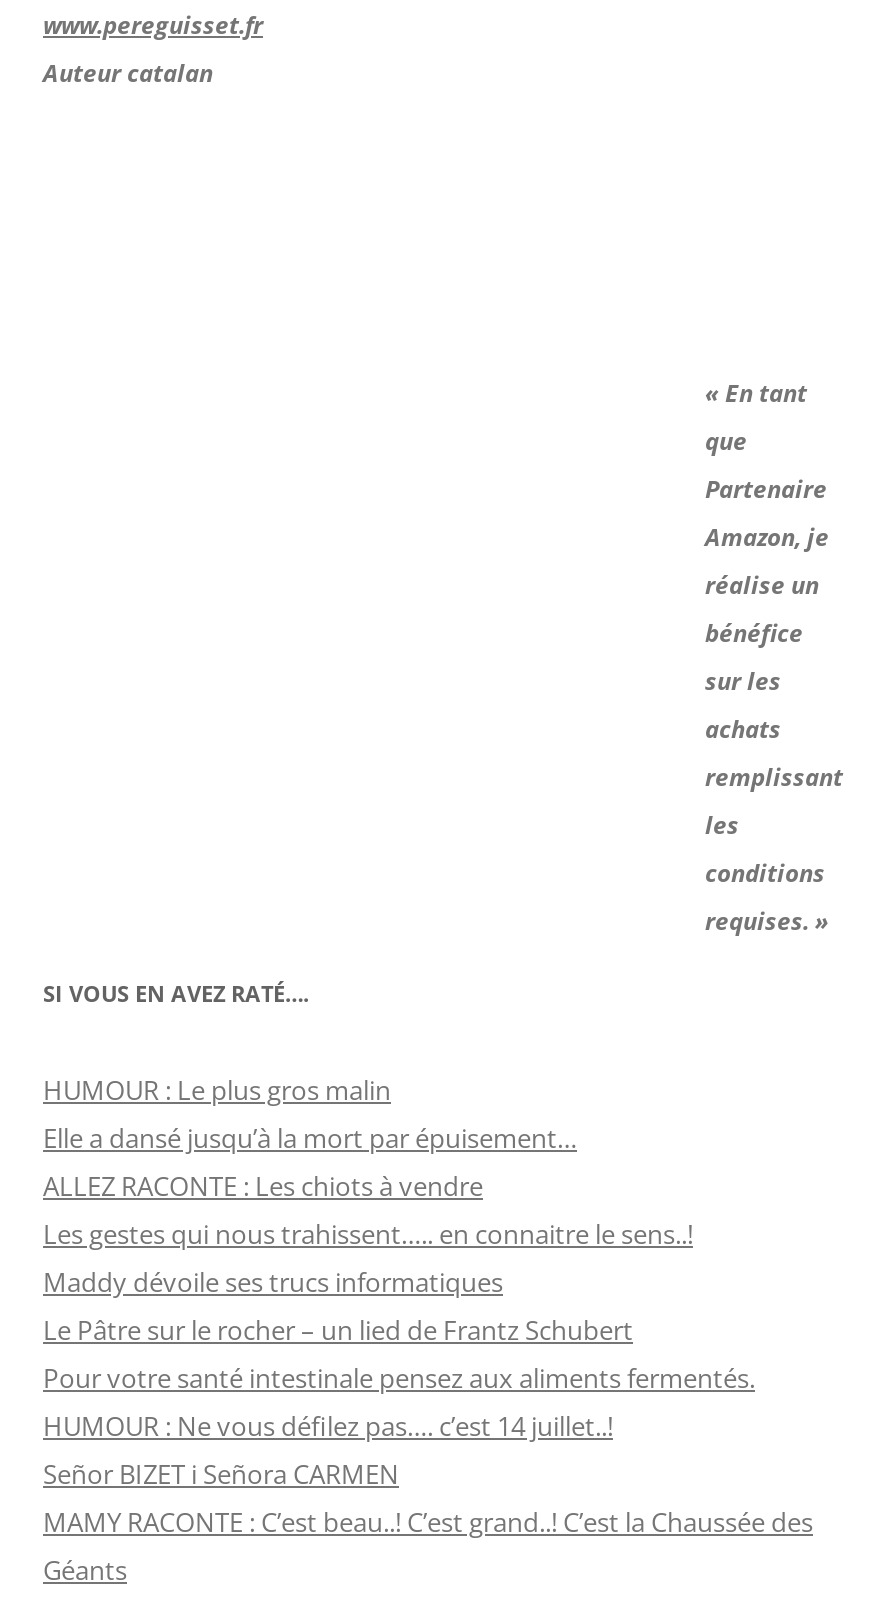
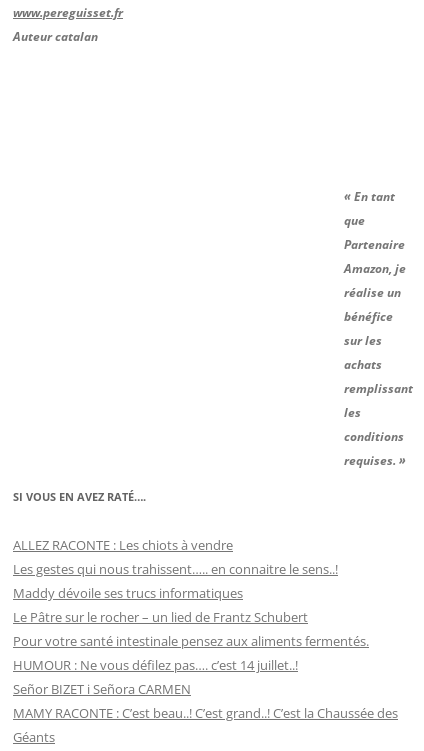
- HUMOUR : Le plus gros malin
- Elle a dansé jusqu’à la mort par épuisement…
